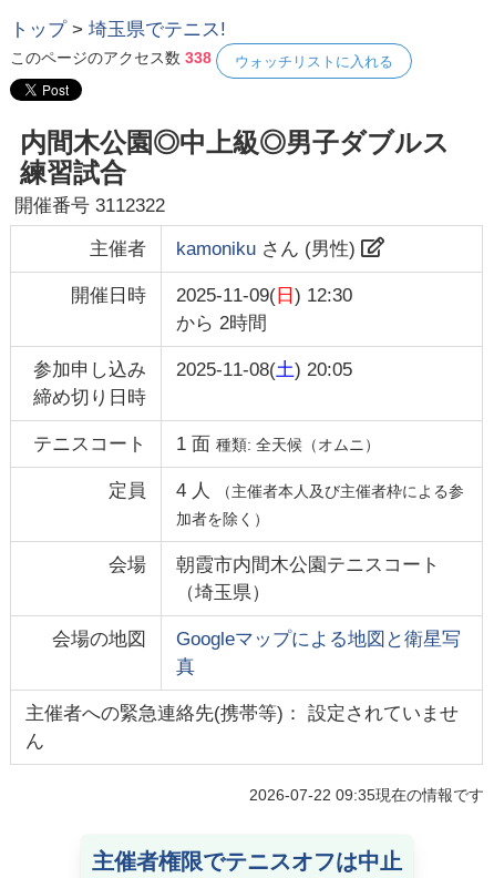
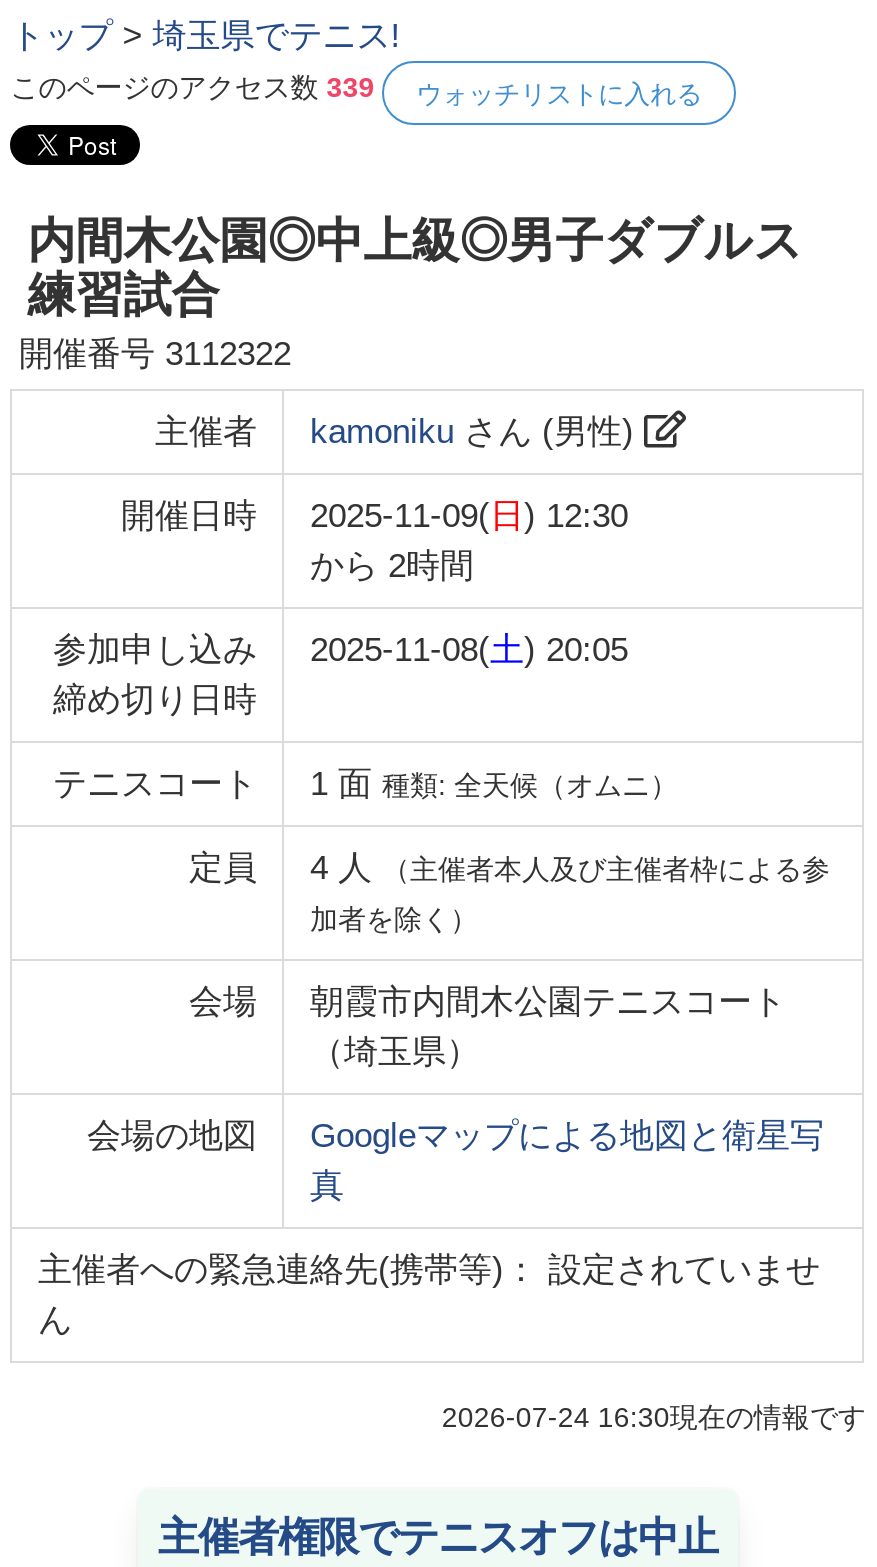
- このページのアクセス数338
+ このページのアクセス数339

- 2026-07-22 09:35現在の情報です
+ 2026-07-24 16:30現在の情報です
